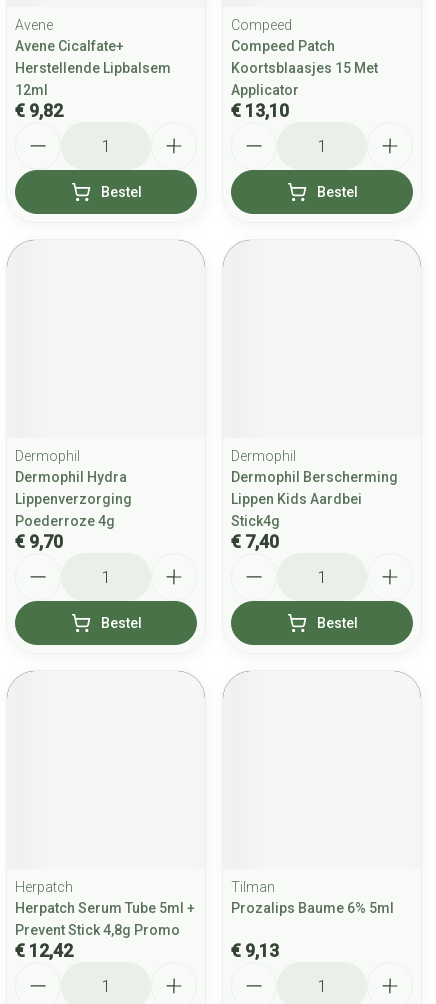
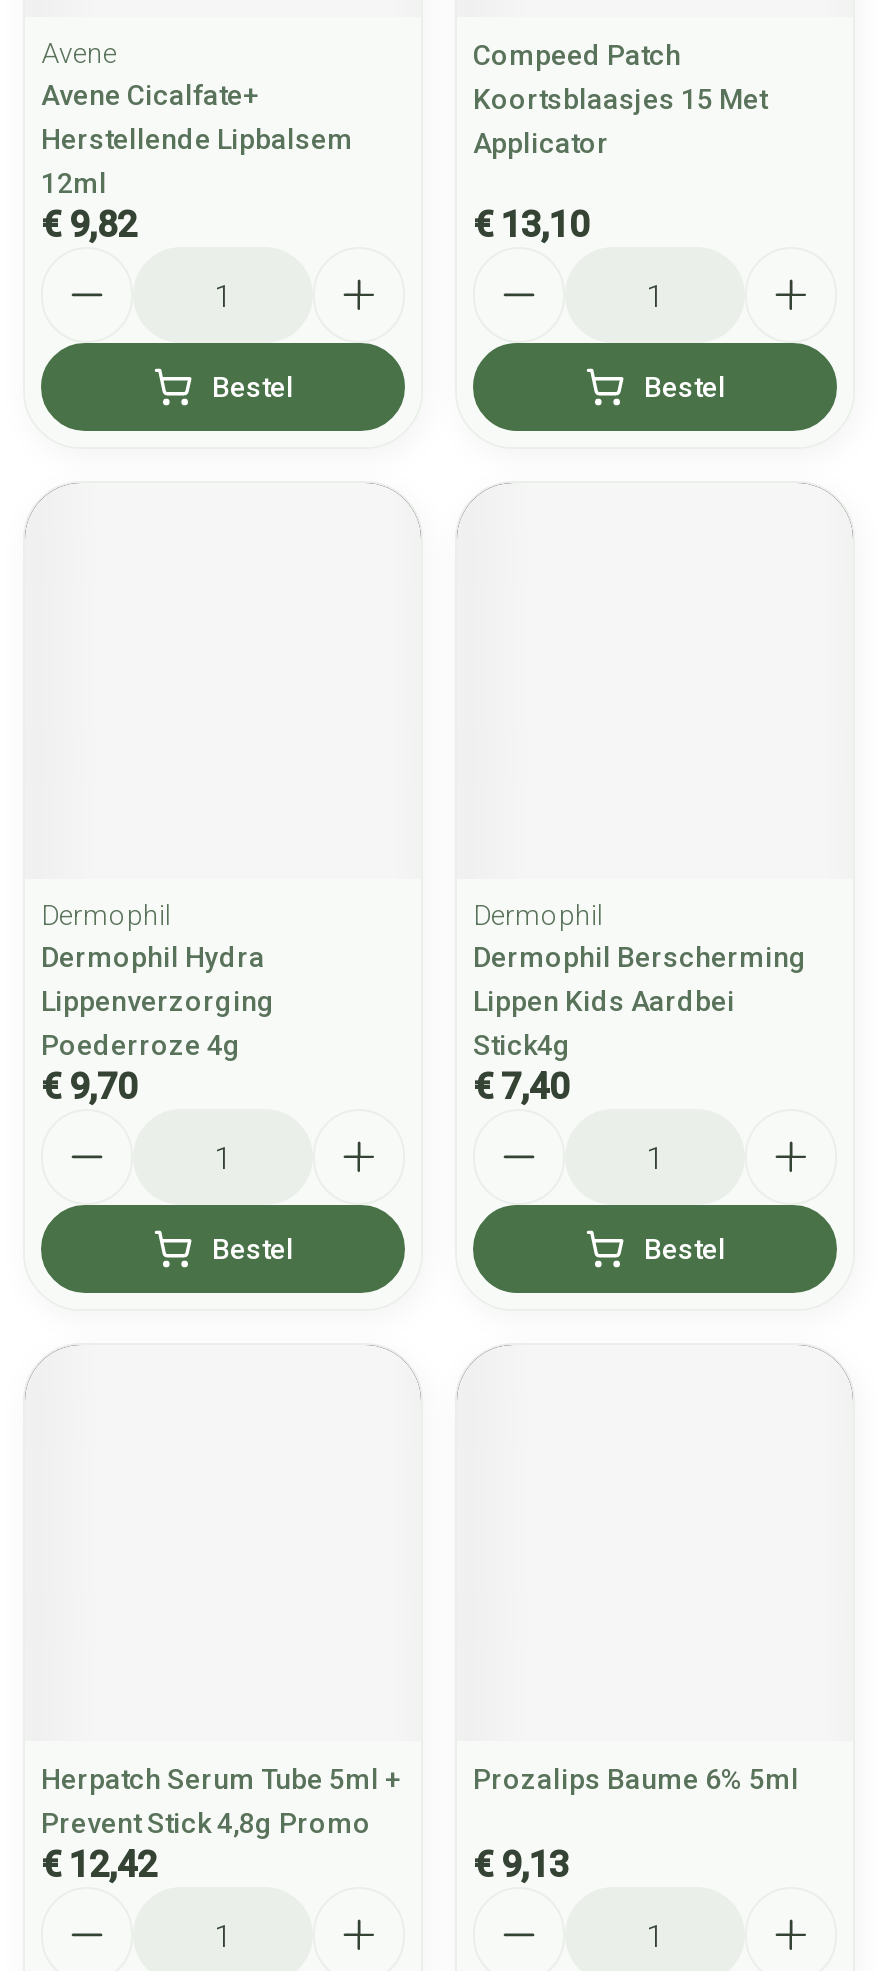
- Compeed

- Herpatch

- Tilman
